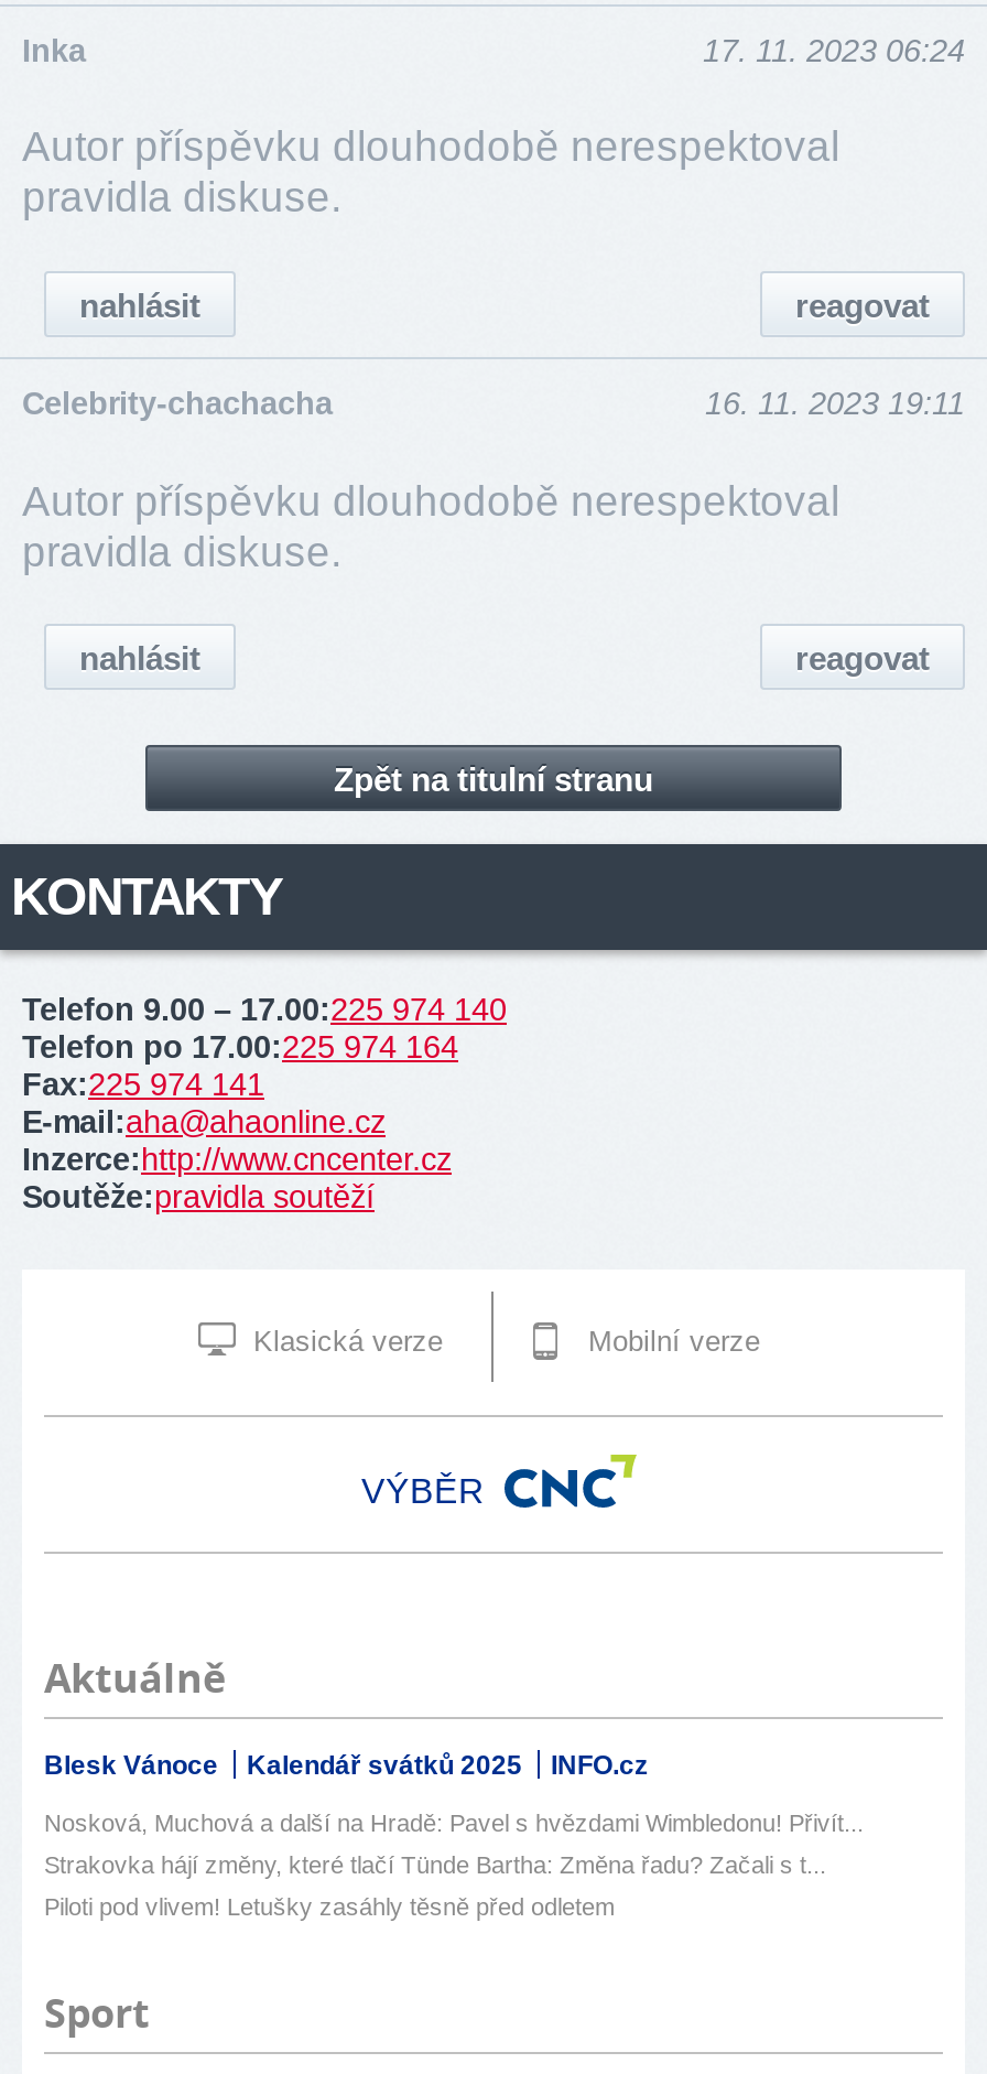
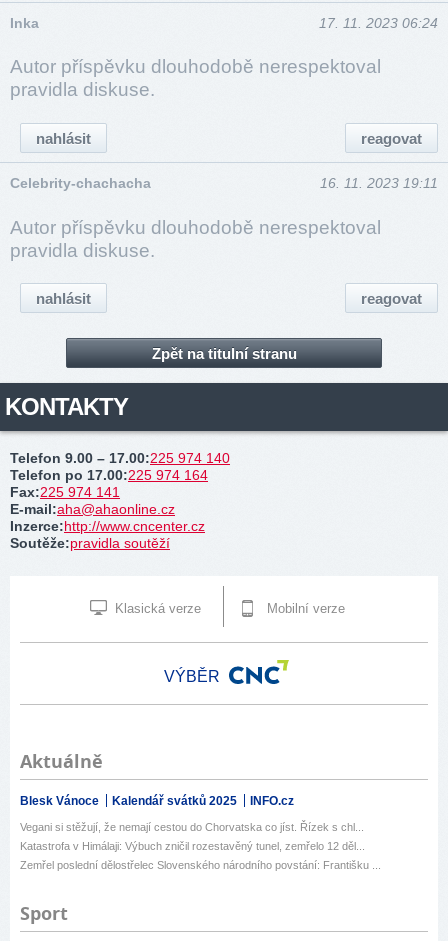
- Nosková, Muchová a další na Hradě: Pavel s hvězdami Wimbledonu! Přivít...
+ Vegani si stěžují, že nemají cestou do Chorvatska co jíst. Řízek s chl...

- Strakovka hájí změny, které tlačí Tünde Bartha: Změna řadu? Začali s t...
+ Katastrofa v Himálaji: Výbuch zničil rozestavěný tunel, zemřelo 12 děl...

- Piloti pod vlivem! Letušky zasáhly těsně před odletem
+ Zemřel poslední dělostřelec Slovenského národního povstání: Františku ...
